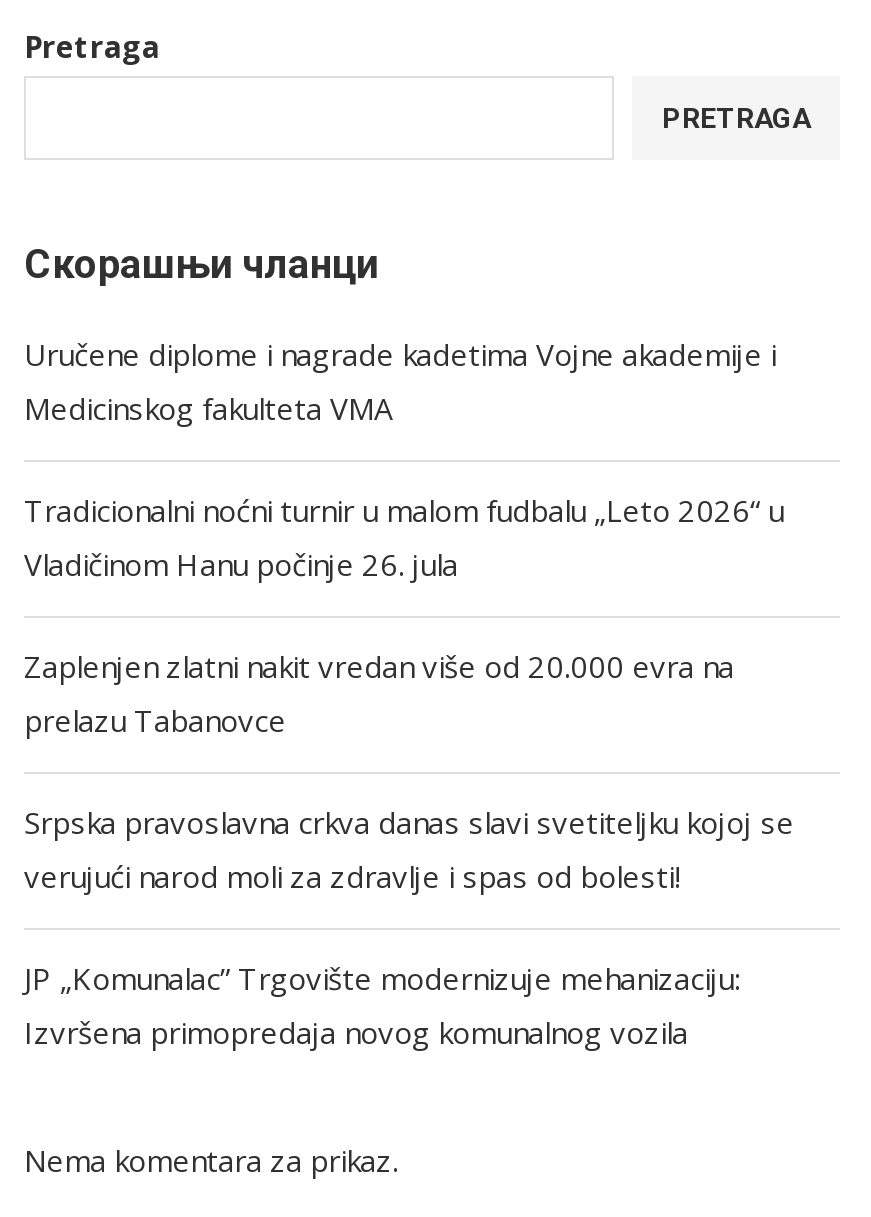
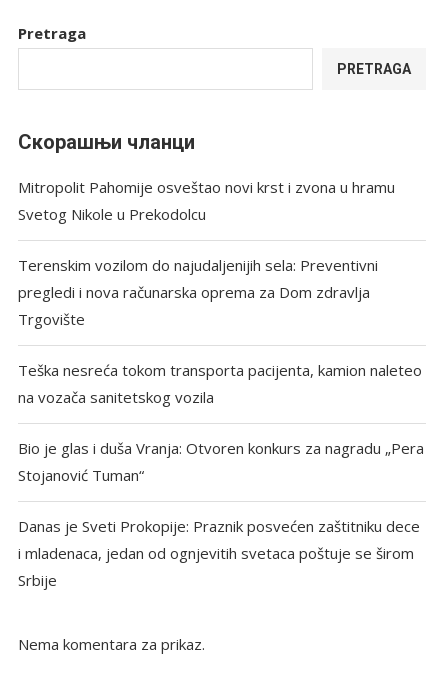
- Uručene diplome i nagrade kadetima Vojne akademije i
- Medicinskog fakulteta VMA
+ Mitropolit Pahomije osveštao novi krst i zvona u hramu
+ Svetog Nikole u Prekodolcu

- Tradicionalni noćni turnir u malom fudbalu „Leto 2026“ u
- Vladičinom Hanu počinje 26. jula
+ Terenskim vozilom do najudaljenijih sela: Preventivni
+ pregledi i nova računarska oprema za Dom zdravlja
+ Trgovište

- Zaplenjen zlatni nakit vredan više od 20.000 evra na
- prelazu Tabanovce
+ Teška nesreća tokom transporta pacijenta, kamion naleteo
+ na vozača sanitetskog vozila

- Srpska pravoslavna crkva danas slavi svetiteljku kojoj se
- verujući narod moli za zdravlje i spas od bolesti!
+ Bio je glas i duša Vranja: Otvoren konkurs za nagradu „Pera
+ Stojanović Tuman“

- JP „Komunalac” Trgovište modernizuje mehanizaciju:
- Izvršena primopredaja novog komunalnog vozila
+ Danas je Sveti Prokopije: Praznik posvećen zaštitniku dece
+ i mladenaca, jedan od ognjevitih svetaca poštuje se širom
+ Srbije
